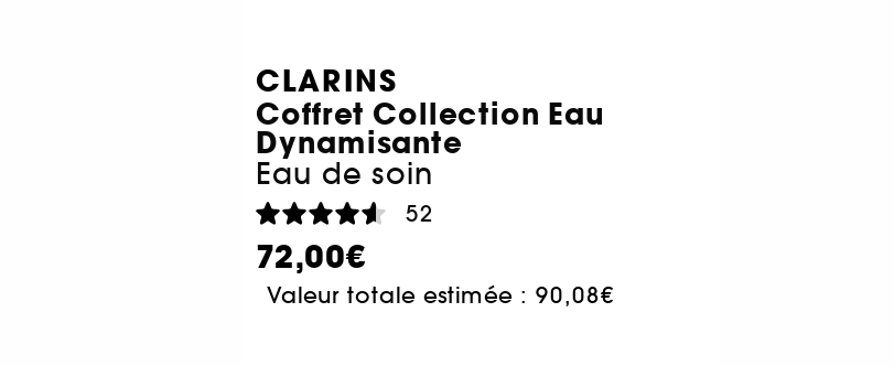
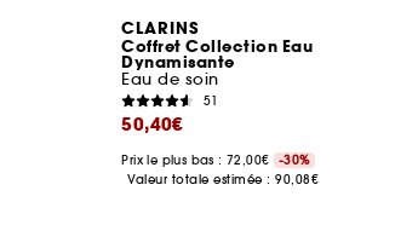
- 52
- 72,00€
+ 51
+ 50,40€
+ Prix le plus bas : 72,00€ -30%
